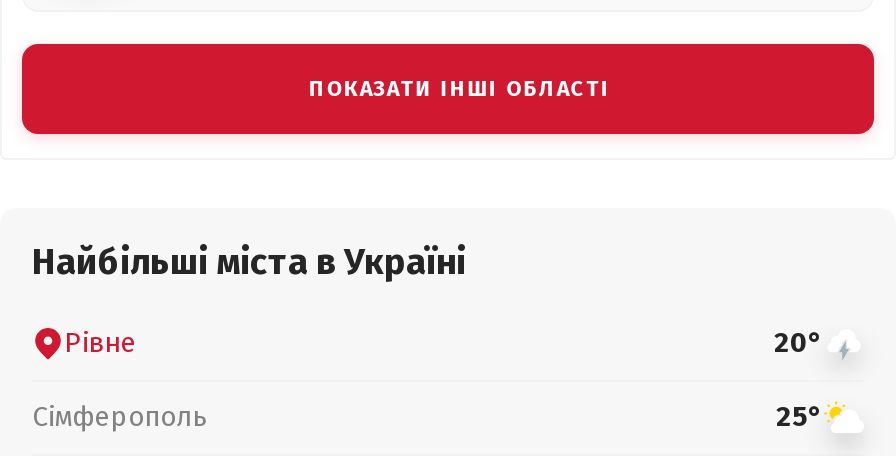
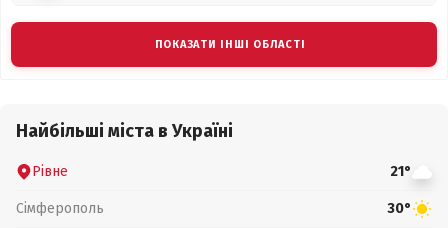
- 20°
+ 21°

- 25°
+ 30°
